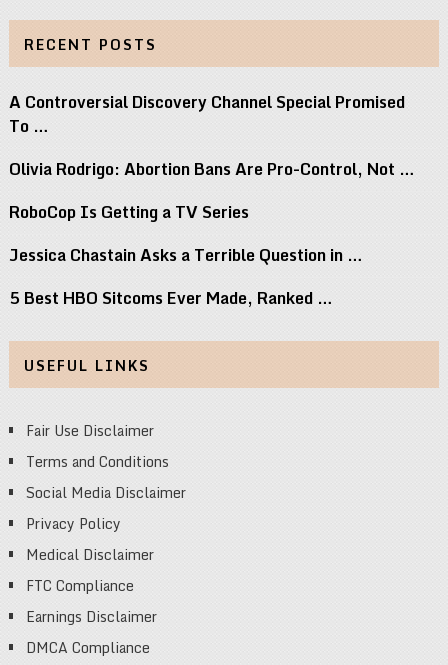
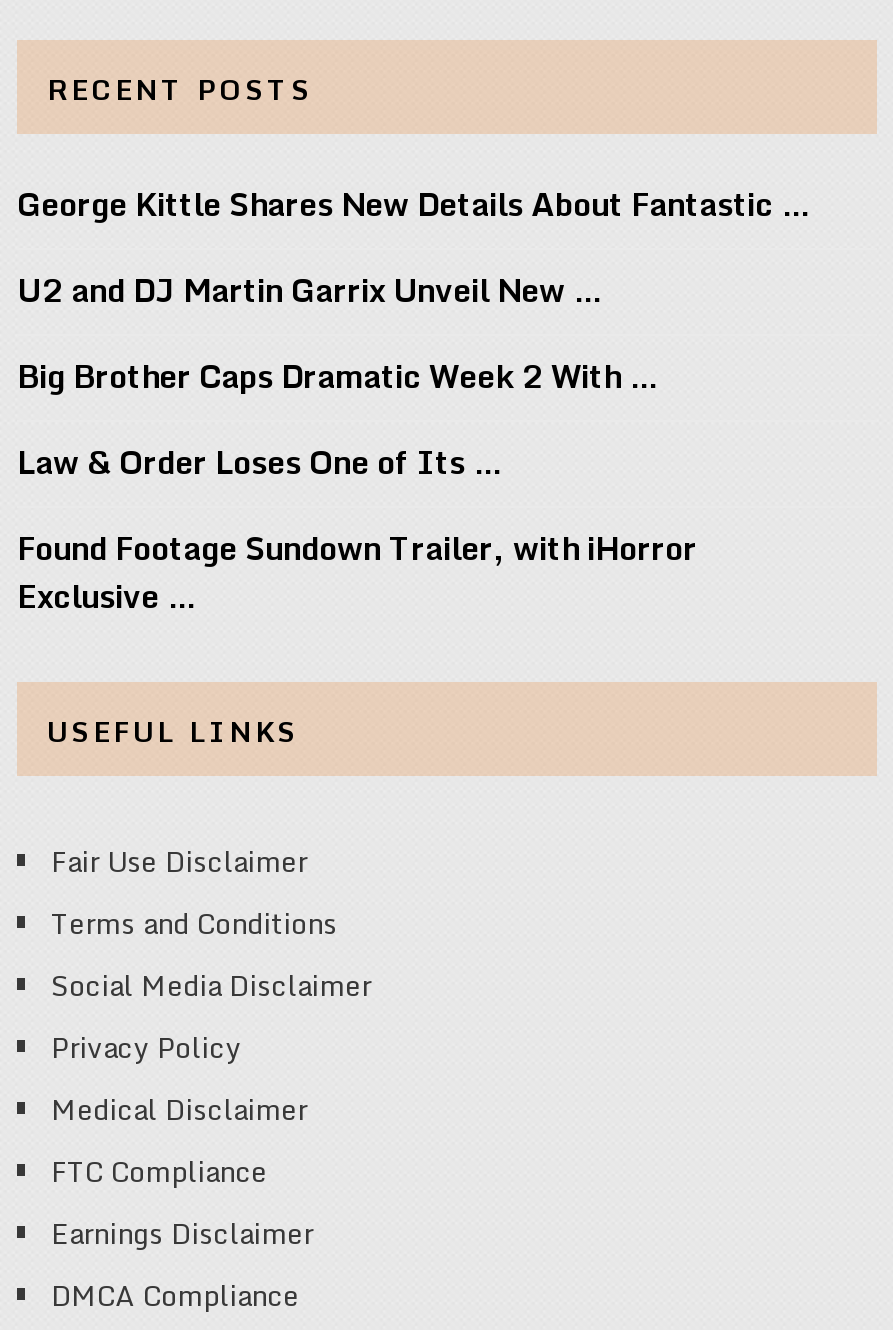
- A Controversial Discovery Channel Special Promised
- To …
+ George Kittle Shares New Details About Fantastic …

- Olivia Rodrigo: Abortion Bans Are Pro-Control, Not …
+ U2 and DJ Martin Garrix Unveil New …

- RoboCop Is Getting a TV Series
+ Big Brother Caps Dramatic Week 2 With …

- Jessica Chastain Asks a Terrible Question in …
+ Law & Order Loses One of Its …

- 5 Best HBO Sitcoms Ever Made, Ranked …
+ Found Footage Sundown Trailer, with iHorror
+ Exclusive …
